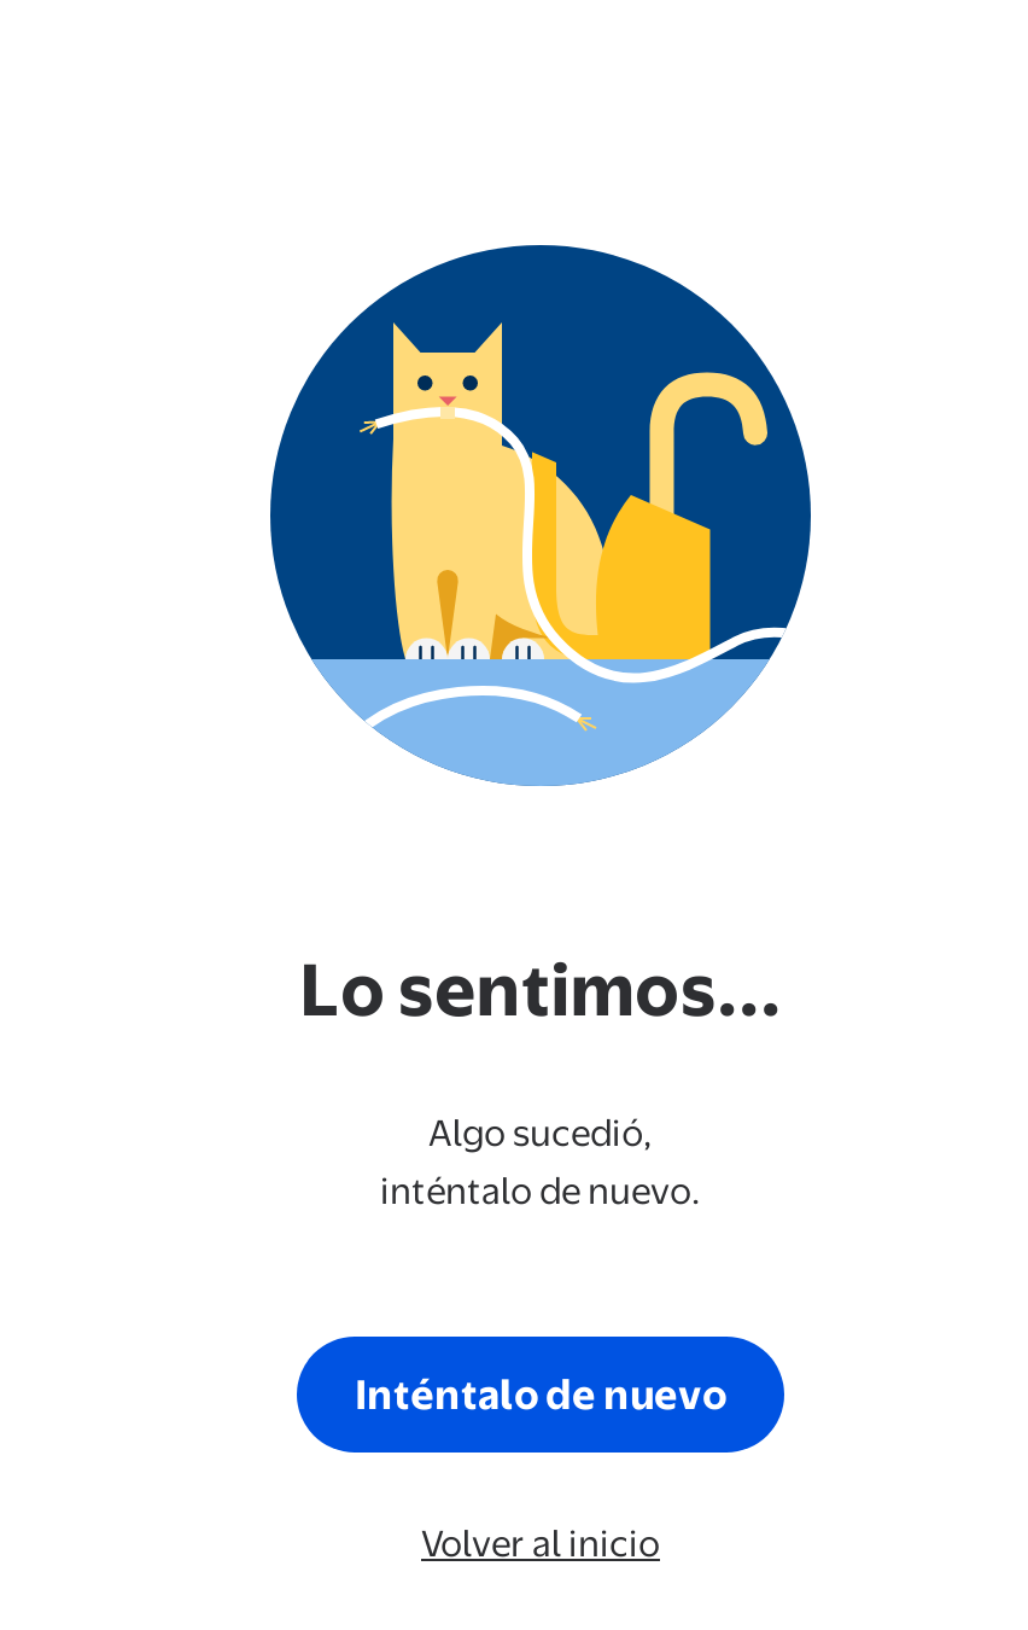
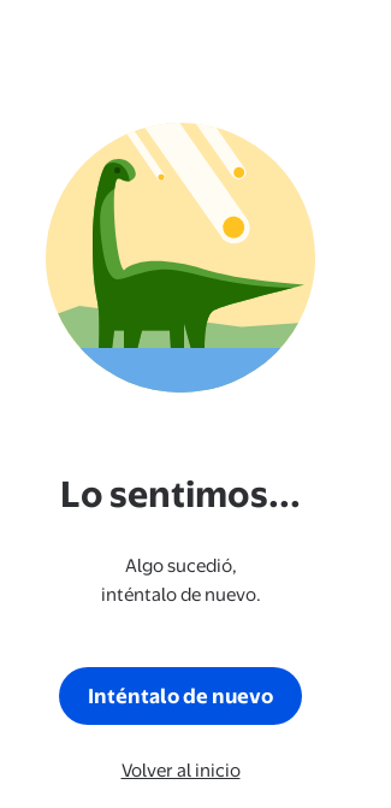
- [image]
+ [image]
